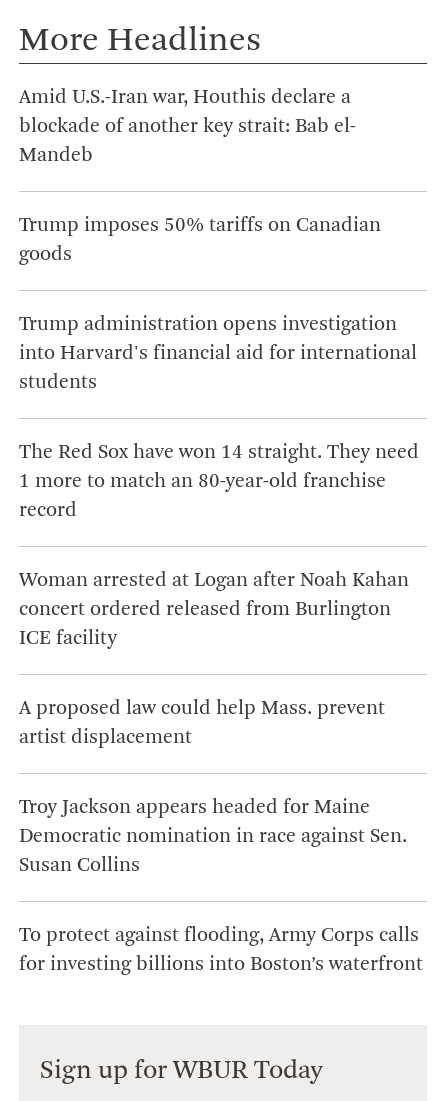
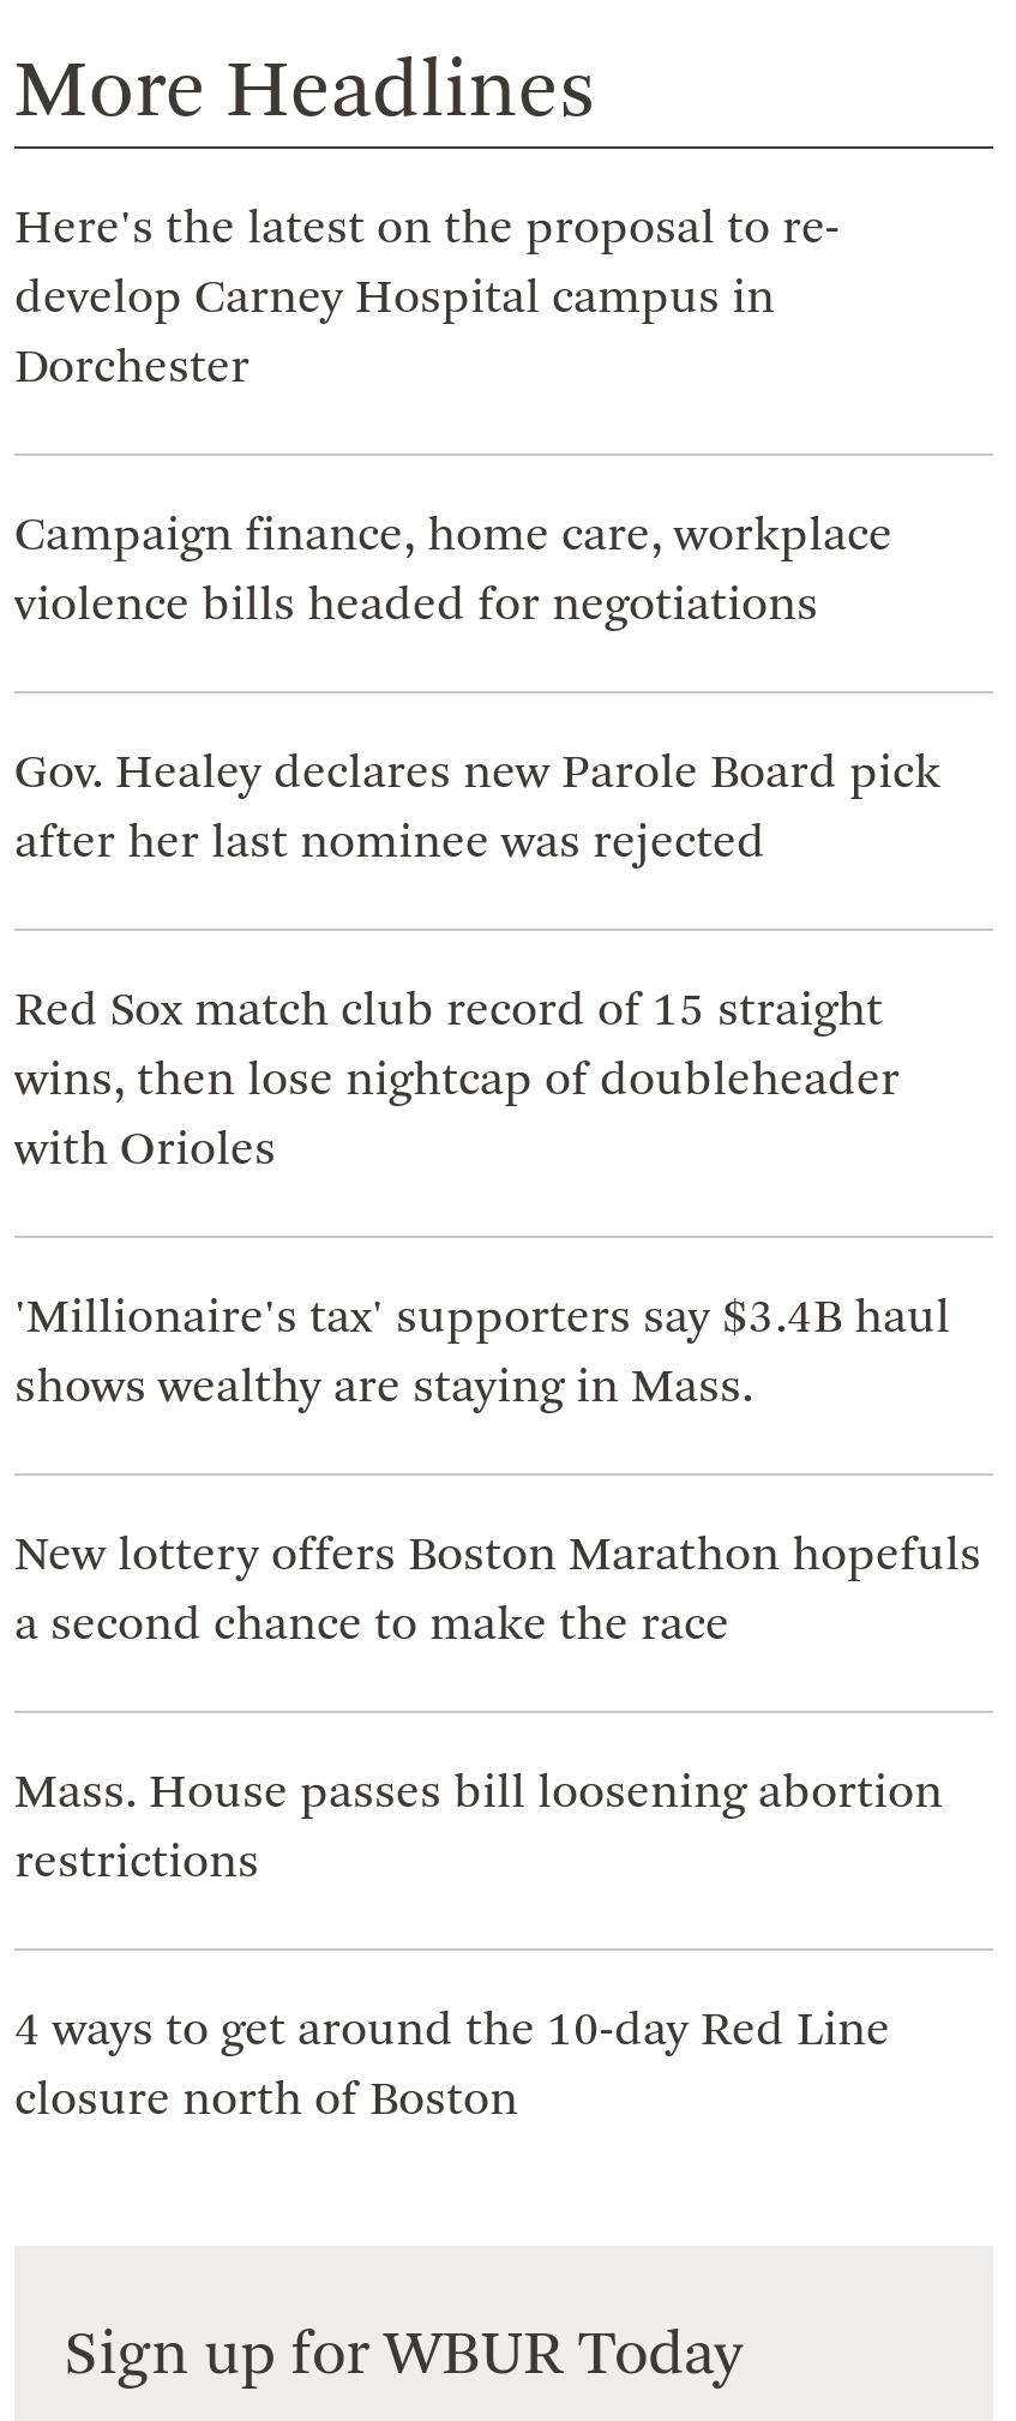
- Amid U.S.-Iran war, Houthis declare a
- blockade of another key strait: Bab el-
- Mandeb
+ Here's the latest on the proposal to re-
+ develop Carney Hospital campus in
+ Dorchester

- Trump imposes 50% tariffs on Canadian
- goods
+ Campaign finance, home care, workplace
+ violence bills headed for negotiations

- Trump administration opens investigation
- into Harvard's financial aid for international
- students
+ Gov. Healey declares new Parole Board pick
+ after her last nominee was rejected

- The Red Sox have won 14 straight. They need
- 1 more to match an 80-year-old franchise
- record
+ Red Sox match club record of 15 straight
+ wins, then lose nightcap of doubleheader
+ with Orioles

- Woman arrested at Logan after Noah Kahan
- concert ordered released from Burlington
- ICE facility
+ 'Millionaire's tax' supporters say $3.4B haul
+ shows wealthy are staying in Mass.

- A proposed law could help Mass. prevent
- artist displacement
+ New lottery offers Boston Marathon hopefuls
+ a second chance to make the race

- Troy Jackson appears headed for Maine
- Democratic nomination in race against Sen.
- Susan Collins
+ Mass. House passes bill loosening abortion
+ restrictions

- To protect against flooding, Army Corps calls
- for investing billions into Boston’s waterfront
+ 4 ways to get around the 10-day Red Line
+ closure north of Boston
